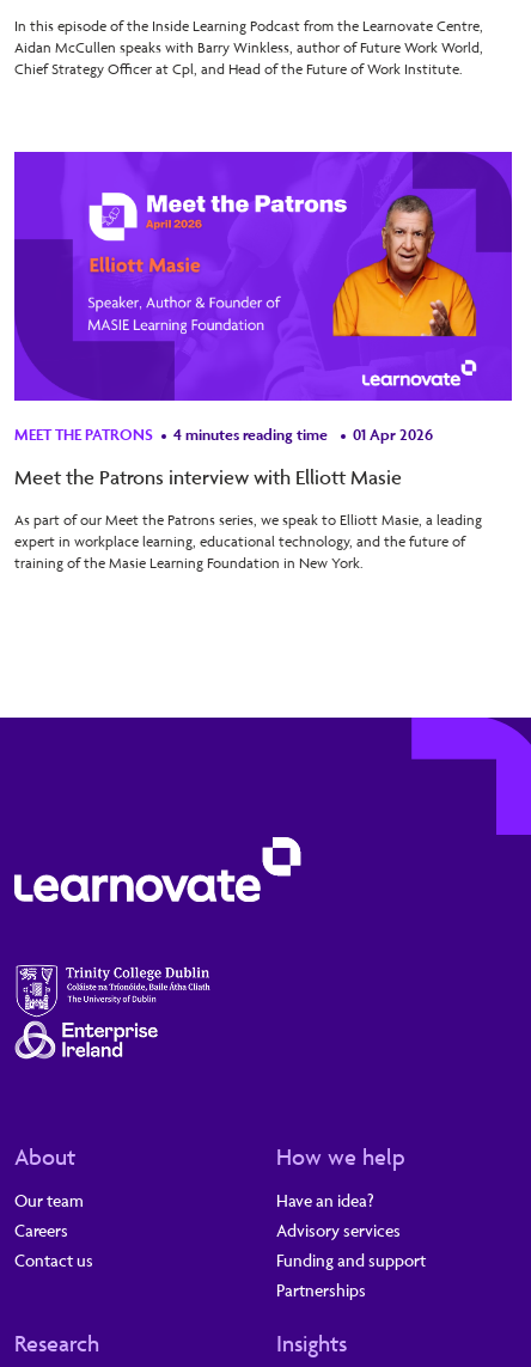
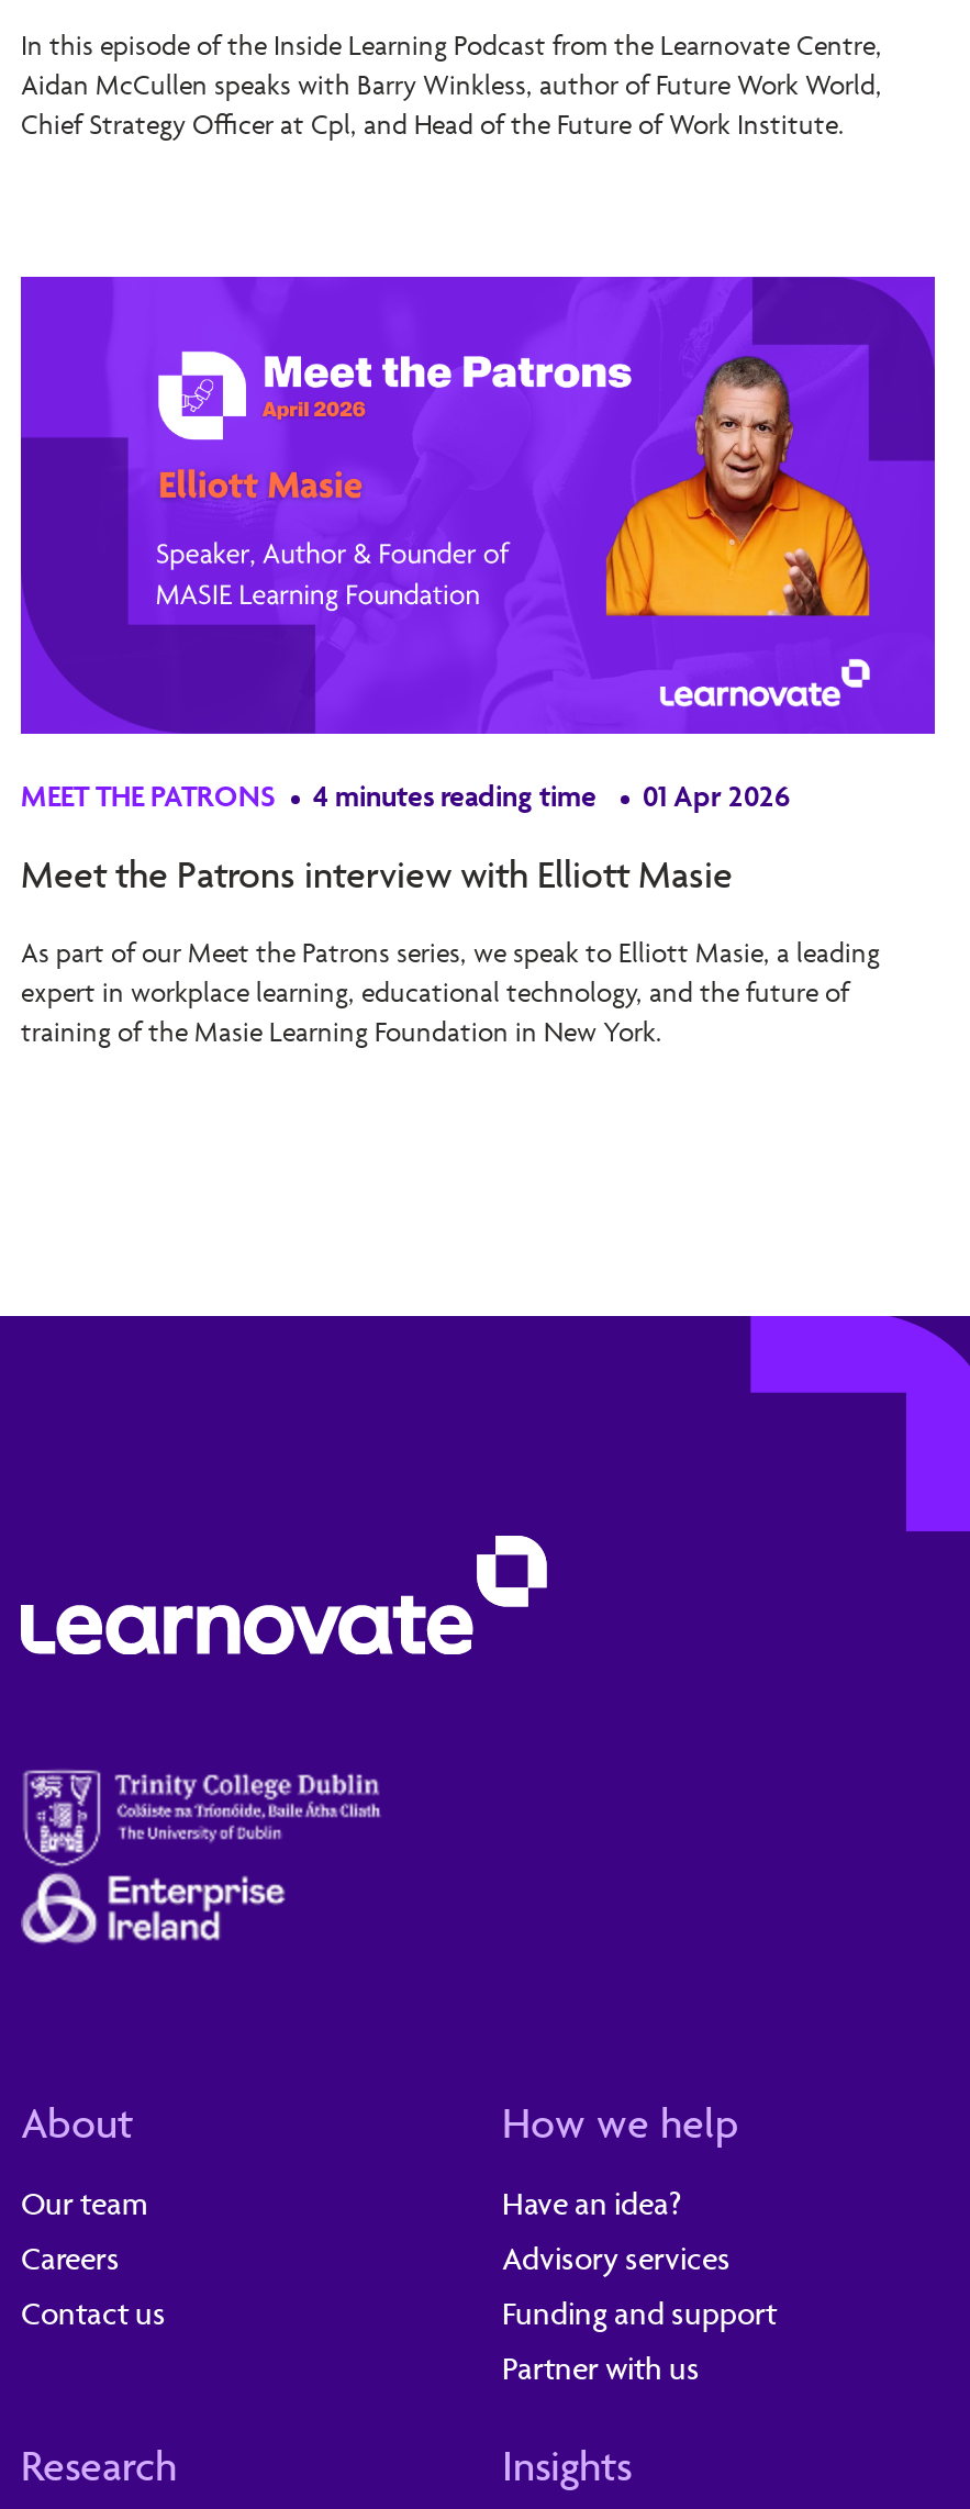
- Partnerships
+ Partner with us
